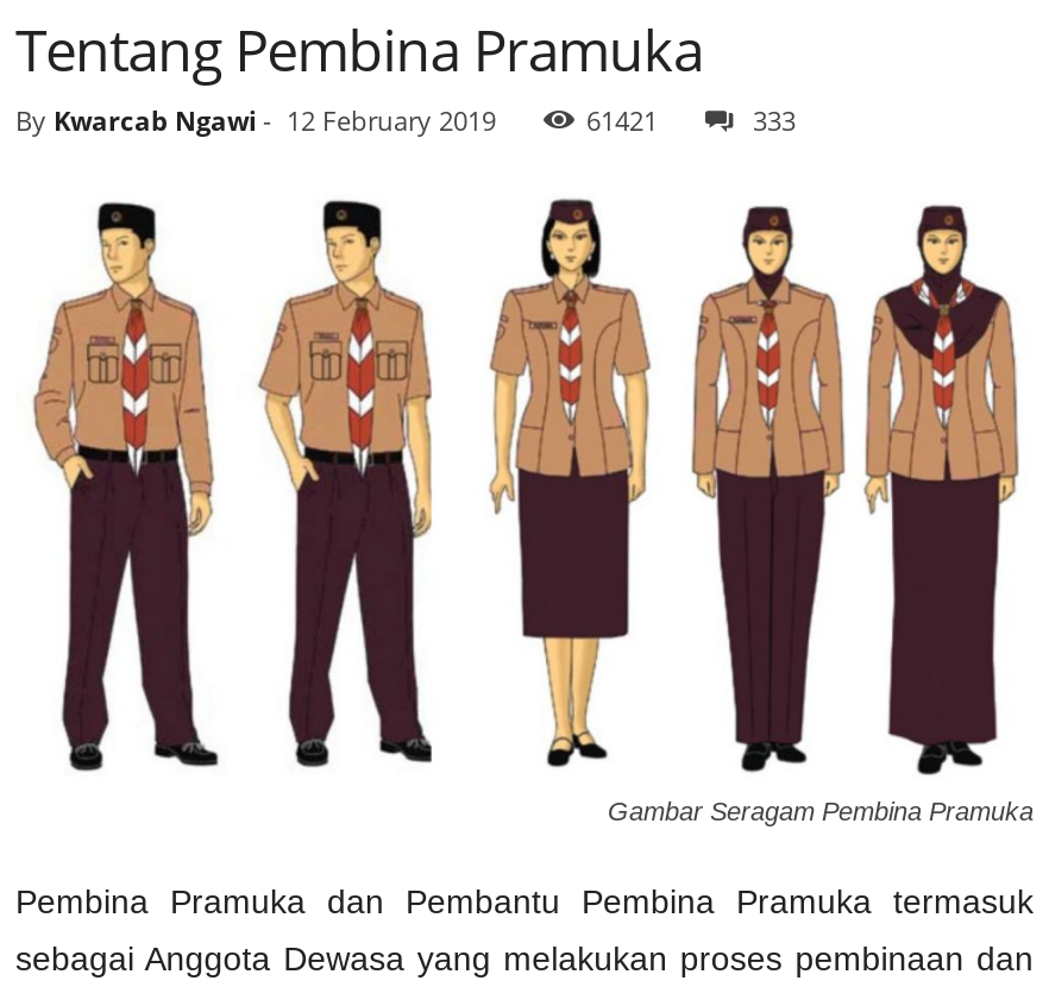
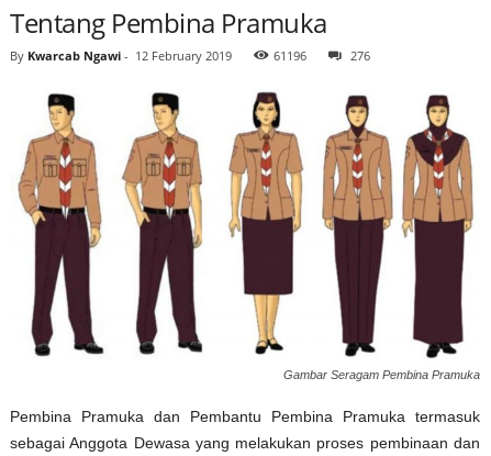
- 61421
+ 61196

- 333
+ 276
